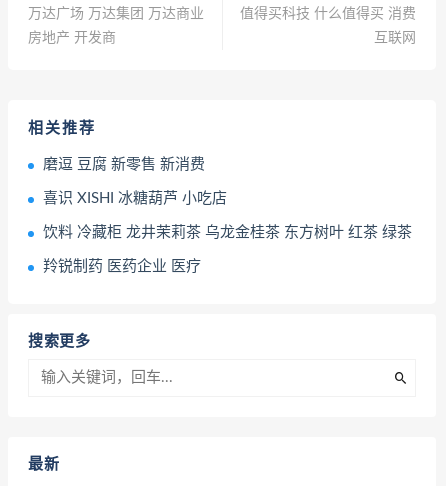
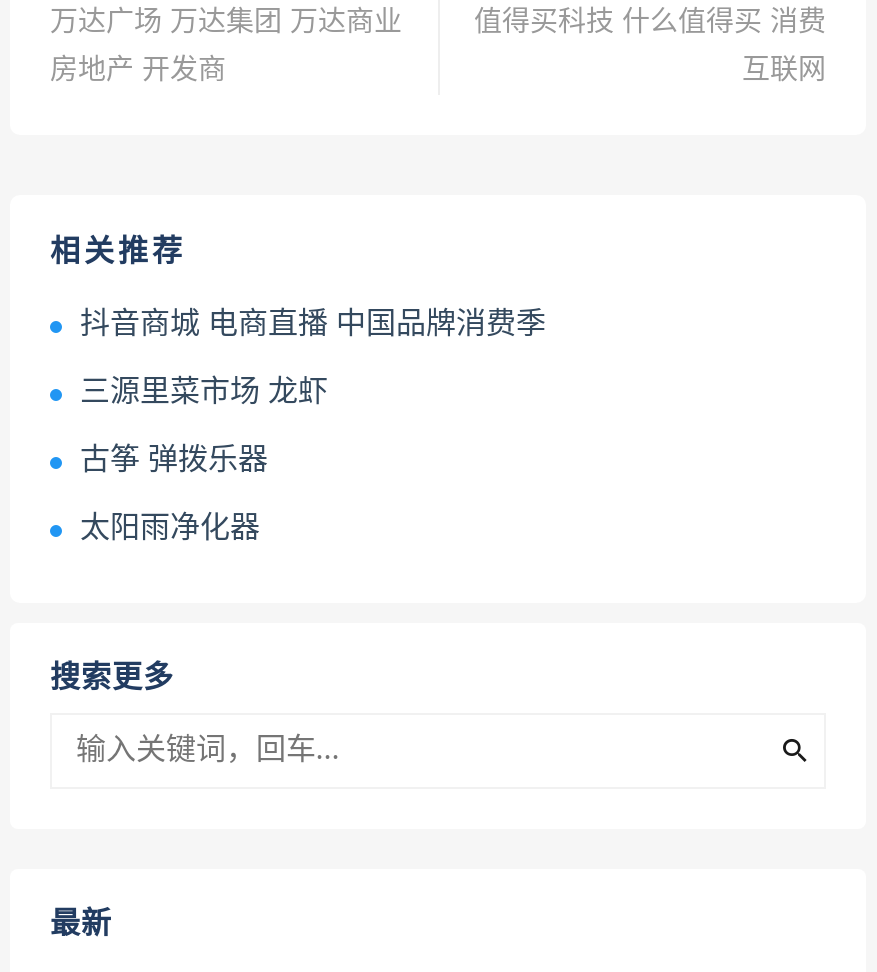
- 磨逗 豆腐 新零售 新消费
+ 抖音商城 电商直播 中国品牌消费季

- 喜识 XISHI 冰糖葫芦 小吃店
+ 三源里菜市场 龙虾

- 饮料 冷藏柜 龙井茉莉茶 乌龙金桂茶 东方树叶 红茶 绿茶
+ 古筝 弹拨乐器

- 羚锐制药 医药企业 医疗
+ 太阳雨净化器
